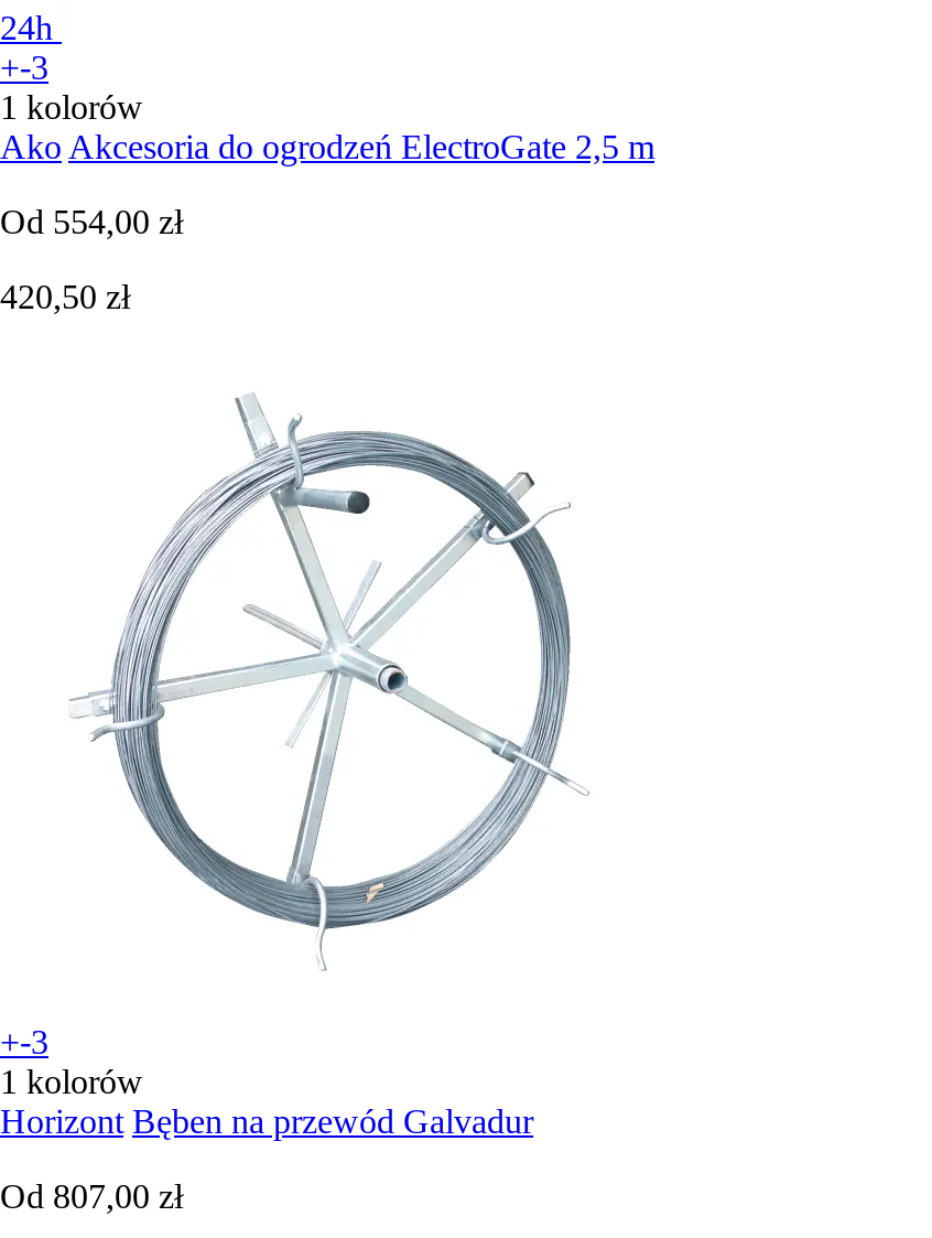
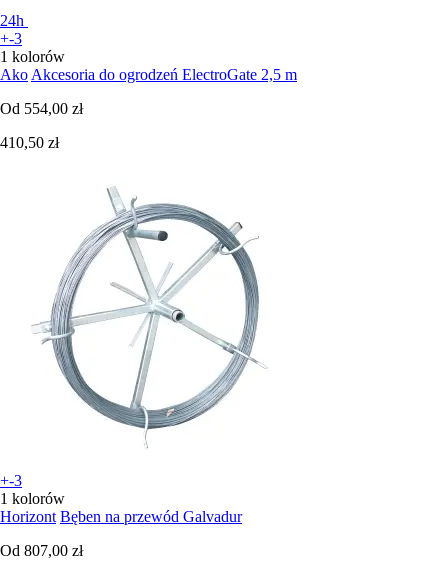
- 420,50 zł
+ 410,50 zł
